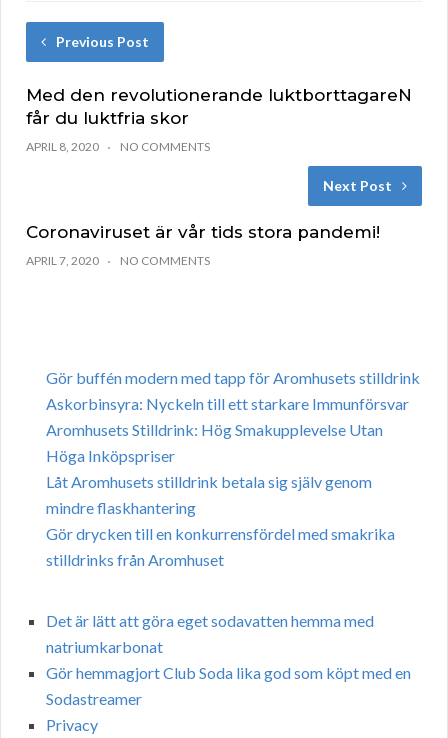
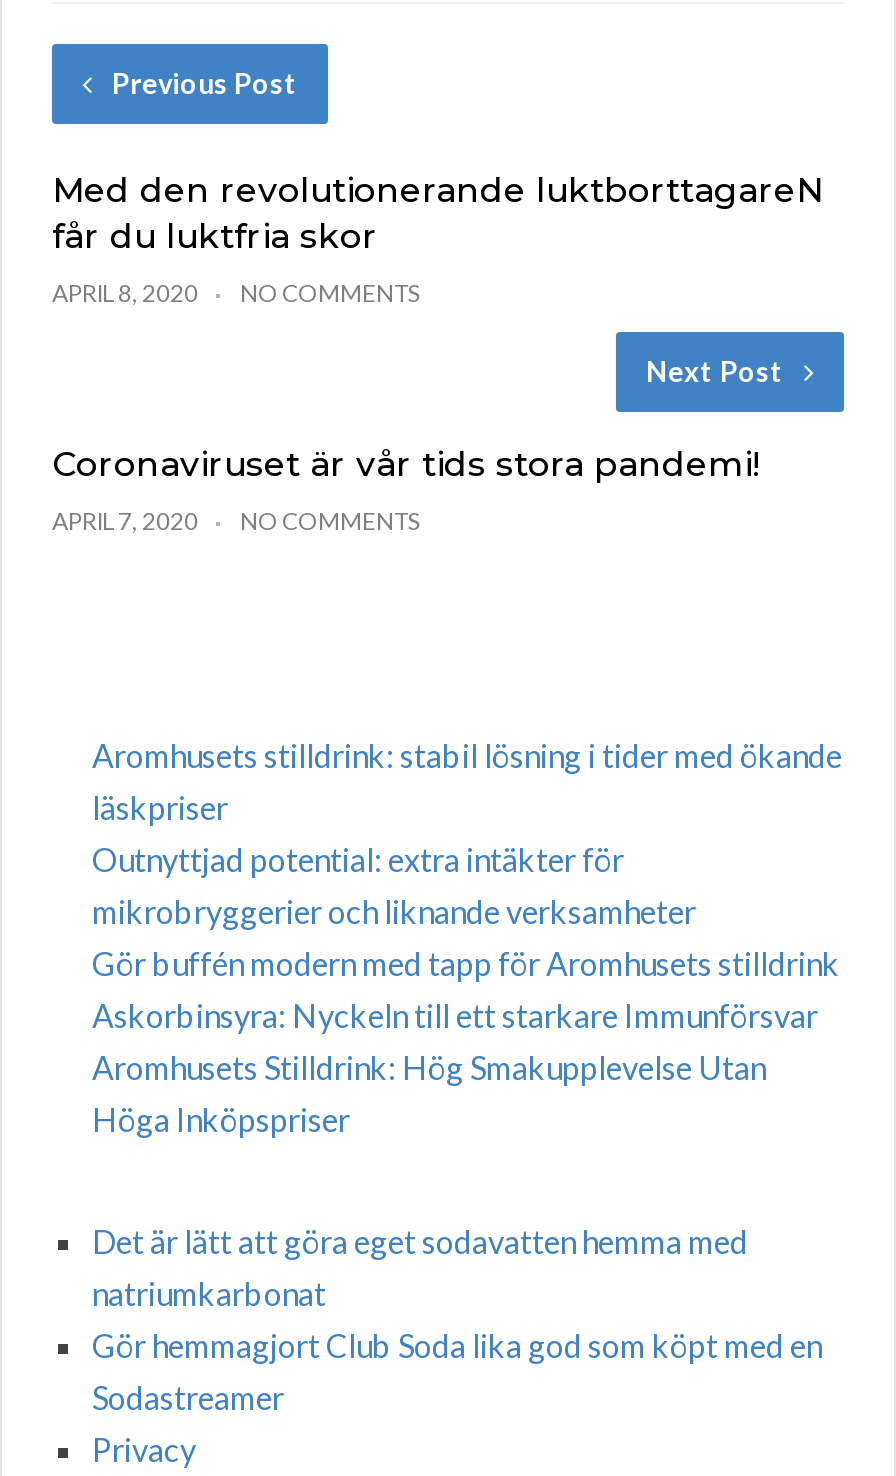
+ Aromhusets stilldrink: stabil lösning i tider med ökande
+ läskpriser
+ Outnyttjad potential: extra intäkter för
+ mikrobryggerier och liknande verksamheter

moved down: Gör buffén modern med tapp för Aromhusets stilldrink | Askorbinsyra: Nyckeln till ett starkare Immunförsvar | Aromhusets Stilldrink: Hög Smakupplevelse Utan | Höga Inköpspriser

- Låt Aromhusets stilldrink betala sig själv genom
- mindre flaskhantering
- Gör drycken till en konkurrensfördel med smakrika
- stilldrinks från Aromhuset
